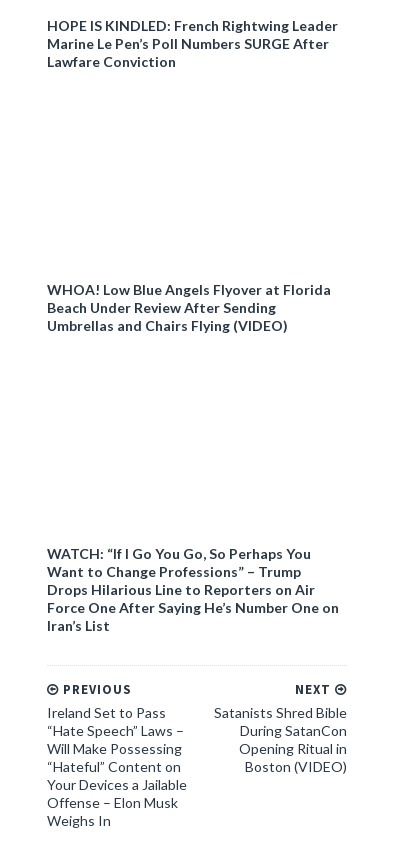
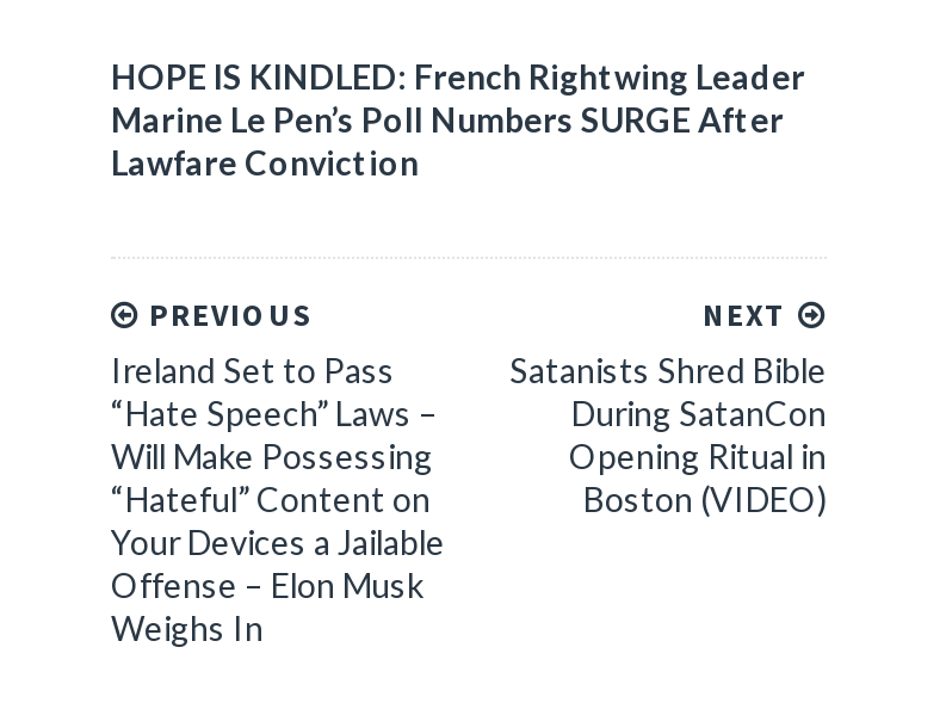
- WHOA! Low Blue Angels Flyover at Florida
- Beach Under Review After Sending
- Umbrellas and Chairs Flying (VIDEO)

- WATCH: “If I Go You Go, So Perhaps You
- Want to Change Professions” – Trump
- Drops Hilarious Line to Reporters on Air
- Force One After Saying He’s Number One on
- Iran’s List
